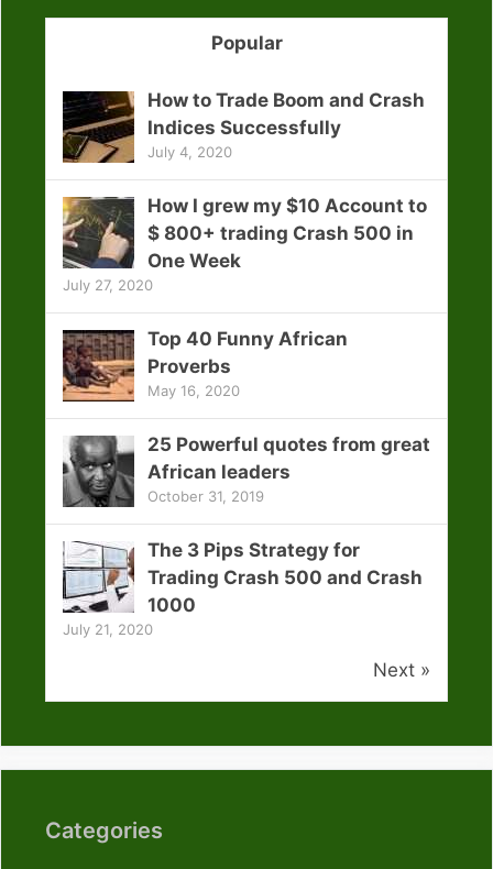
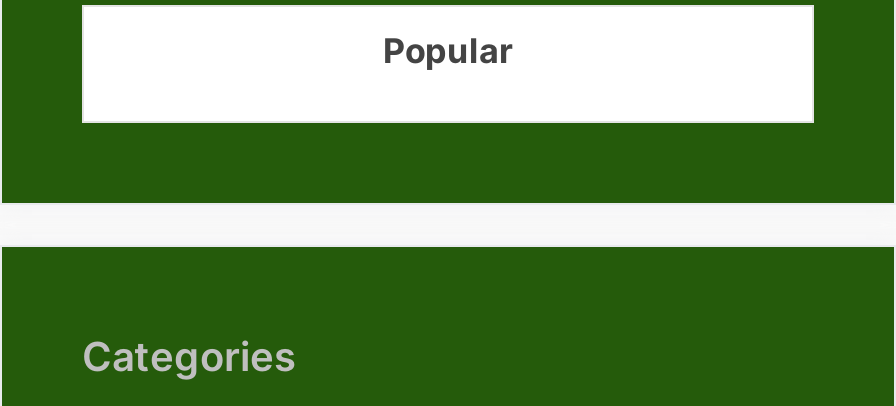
- [image]
- How to Trade Boom and Crash
- Indices Successfully
- July 4, 2020
- How I grew my $10 Account to
- $ 800+ trading Crash 500 in
- One Week
- July 27, 2020
- Top 40 Funny African
- Proverbs
- May 16, 2020
- 25 Powerful quotes from great
- African leaders
- October 31, 2019
- The 3 Pips Strategy for
- Trading Crash 500 and Crash
- 1000
- July 21, 2020
- Next »
